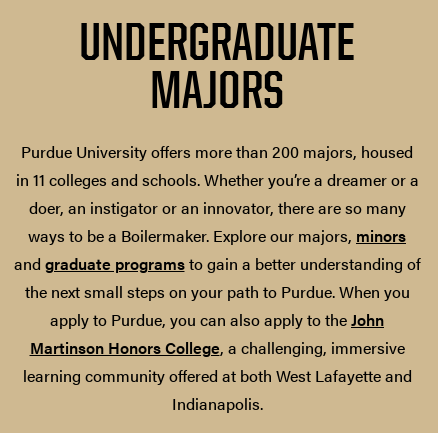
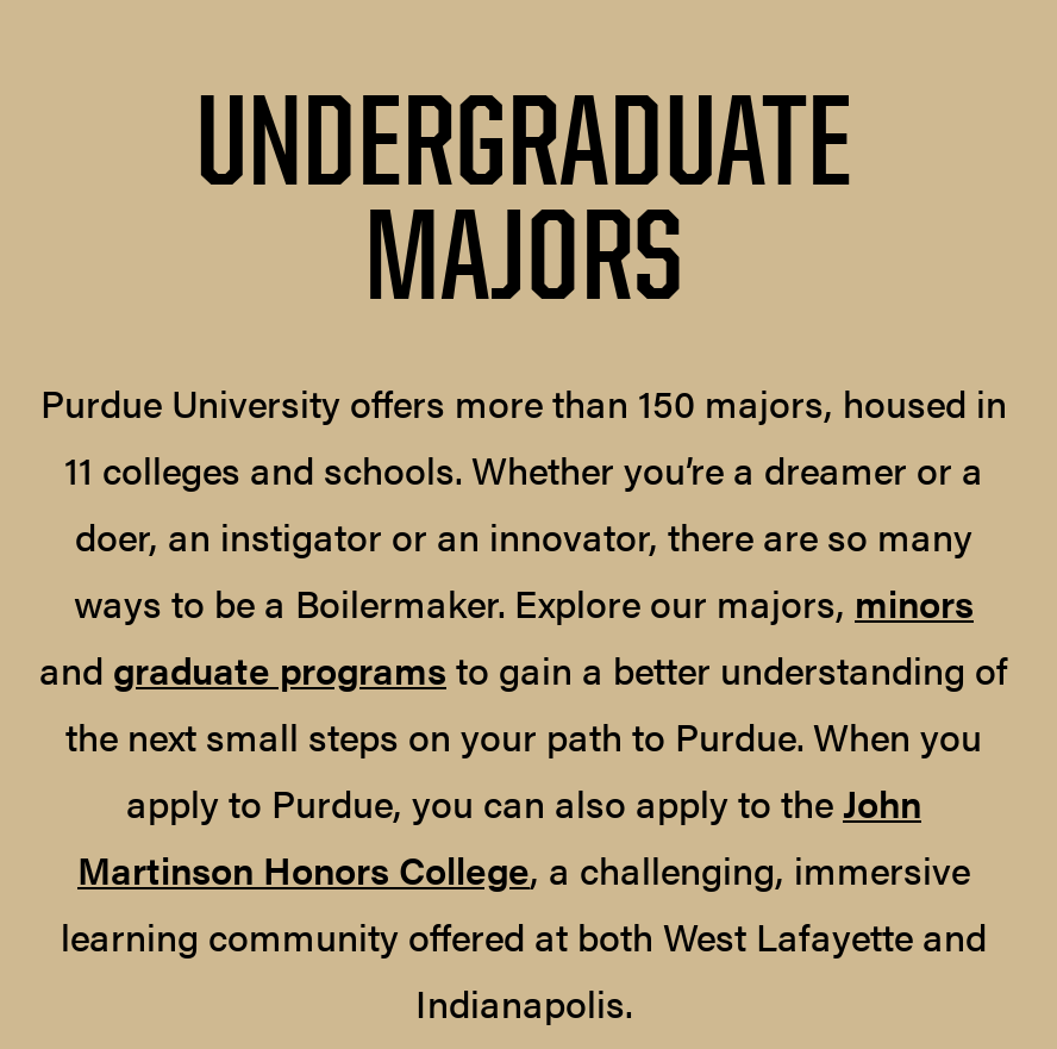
- Purdue University offers more than 200 majors, housed
- in 11 colleges and schools. Whether you’re a dreamer or a
+ Purdue University offers more than 150 majors, housed in
+ 11 colleges and schools. Whether you’re a dreamer or a
